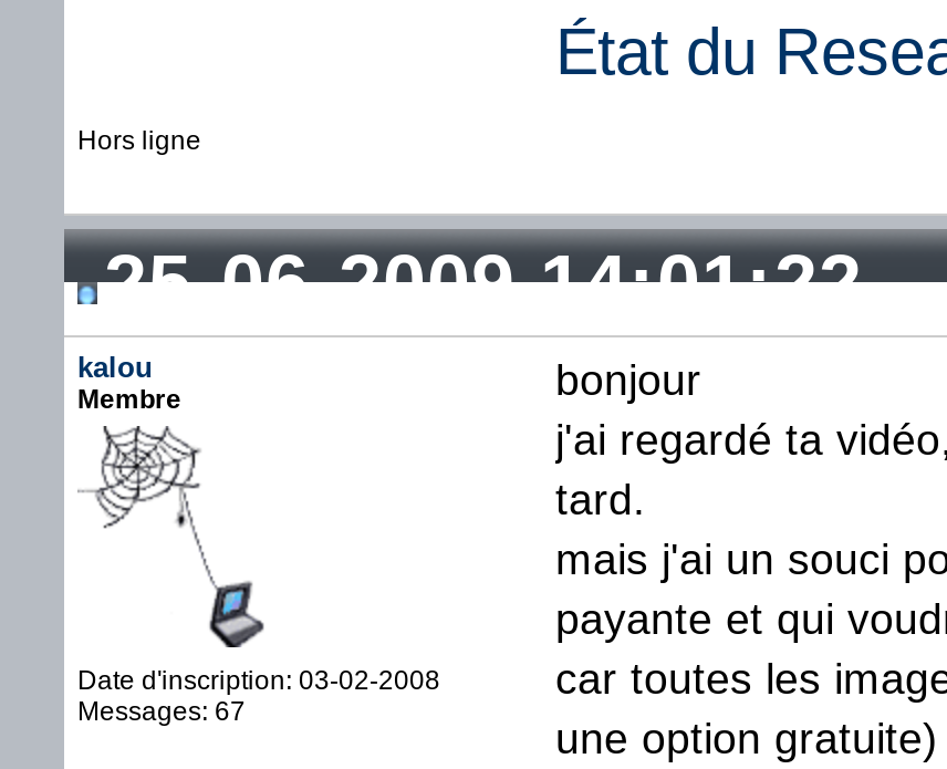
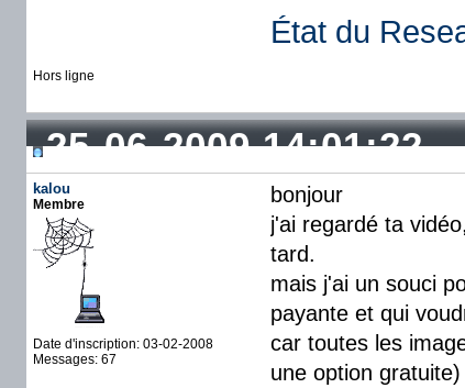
- [image]
+ [image]
